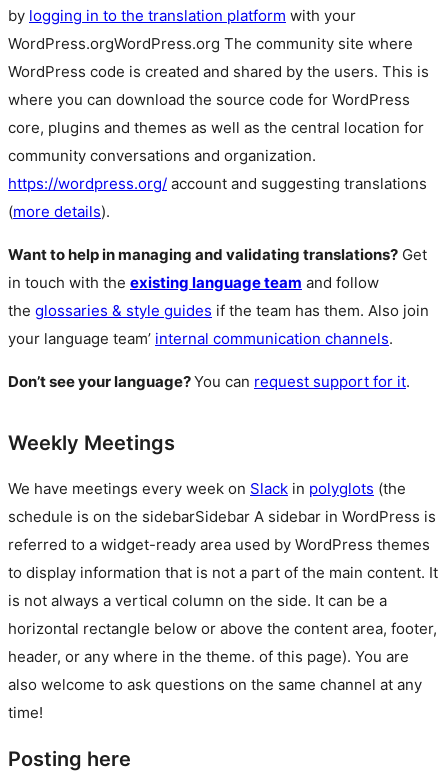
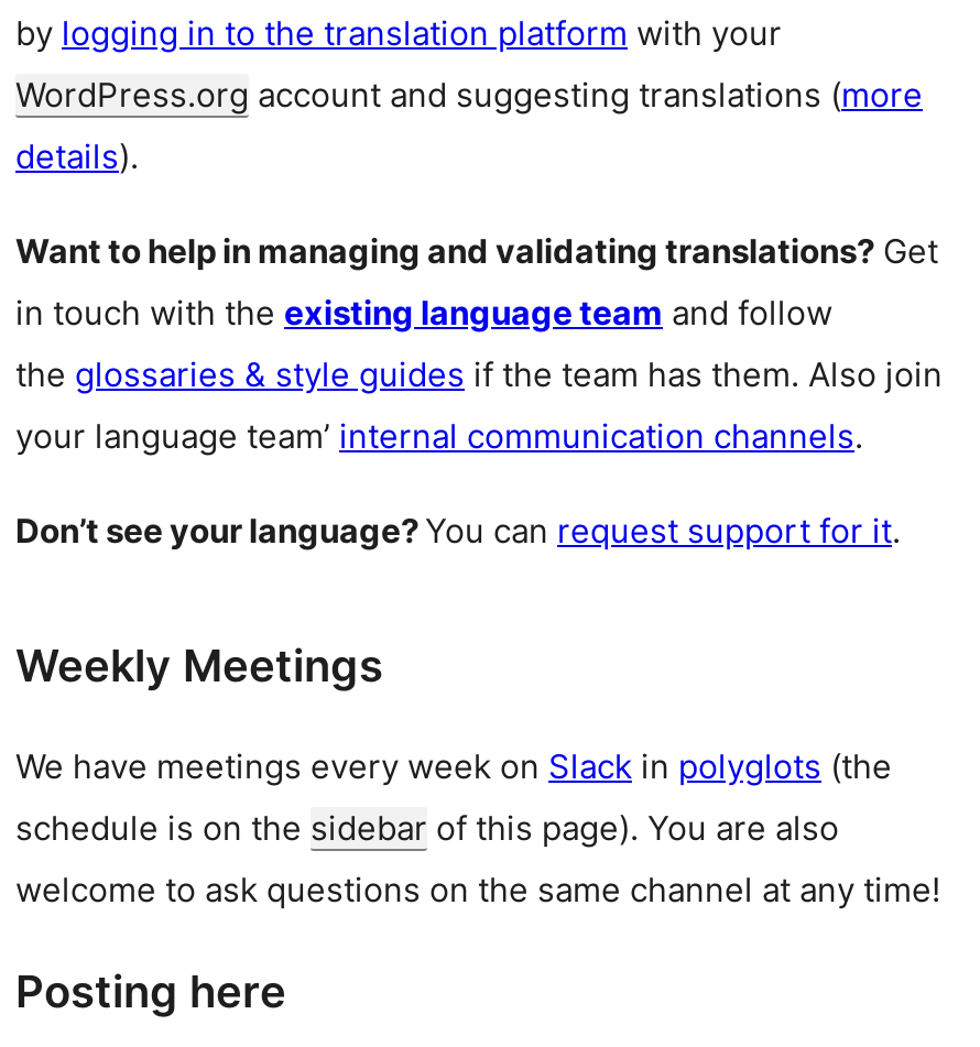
- WordPress.orgWordPress.org The community site where
- WordPress code is created and shared by the users. This is
- where you can download the source code for WordPress
- core, plugins and themes as well as the central location for
- community conversations and organization.
- https://wordpress.org/ account and suggesting translations
- (more details).
+ WordPress.org account and suggesting translations (more
+ details).

- schedule is on the sidebarSidebar A sidebar in WordPress is
- referred to a widget-ready area used by WordPress themes
- to display information that is not a part of the main content. It
- is not always a vertical column on the side. It can be a
- horizontal rectangle below or above the content area, footer,
- header, or any where in the theme. of this page). You are
- also welcome to ask questions on the same channel at any
- time!
+ schedule is on the sidebar of this page). You are also
+ welcome to ask questions on the same channel at any time!
